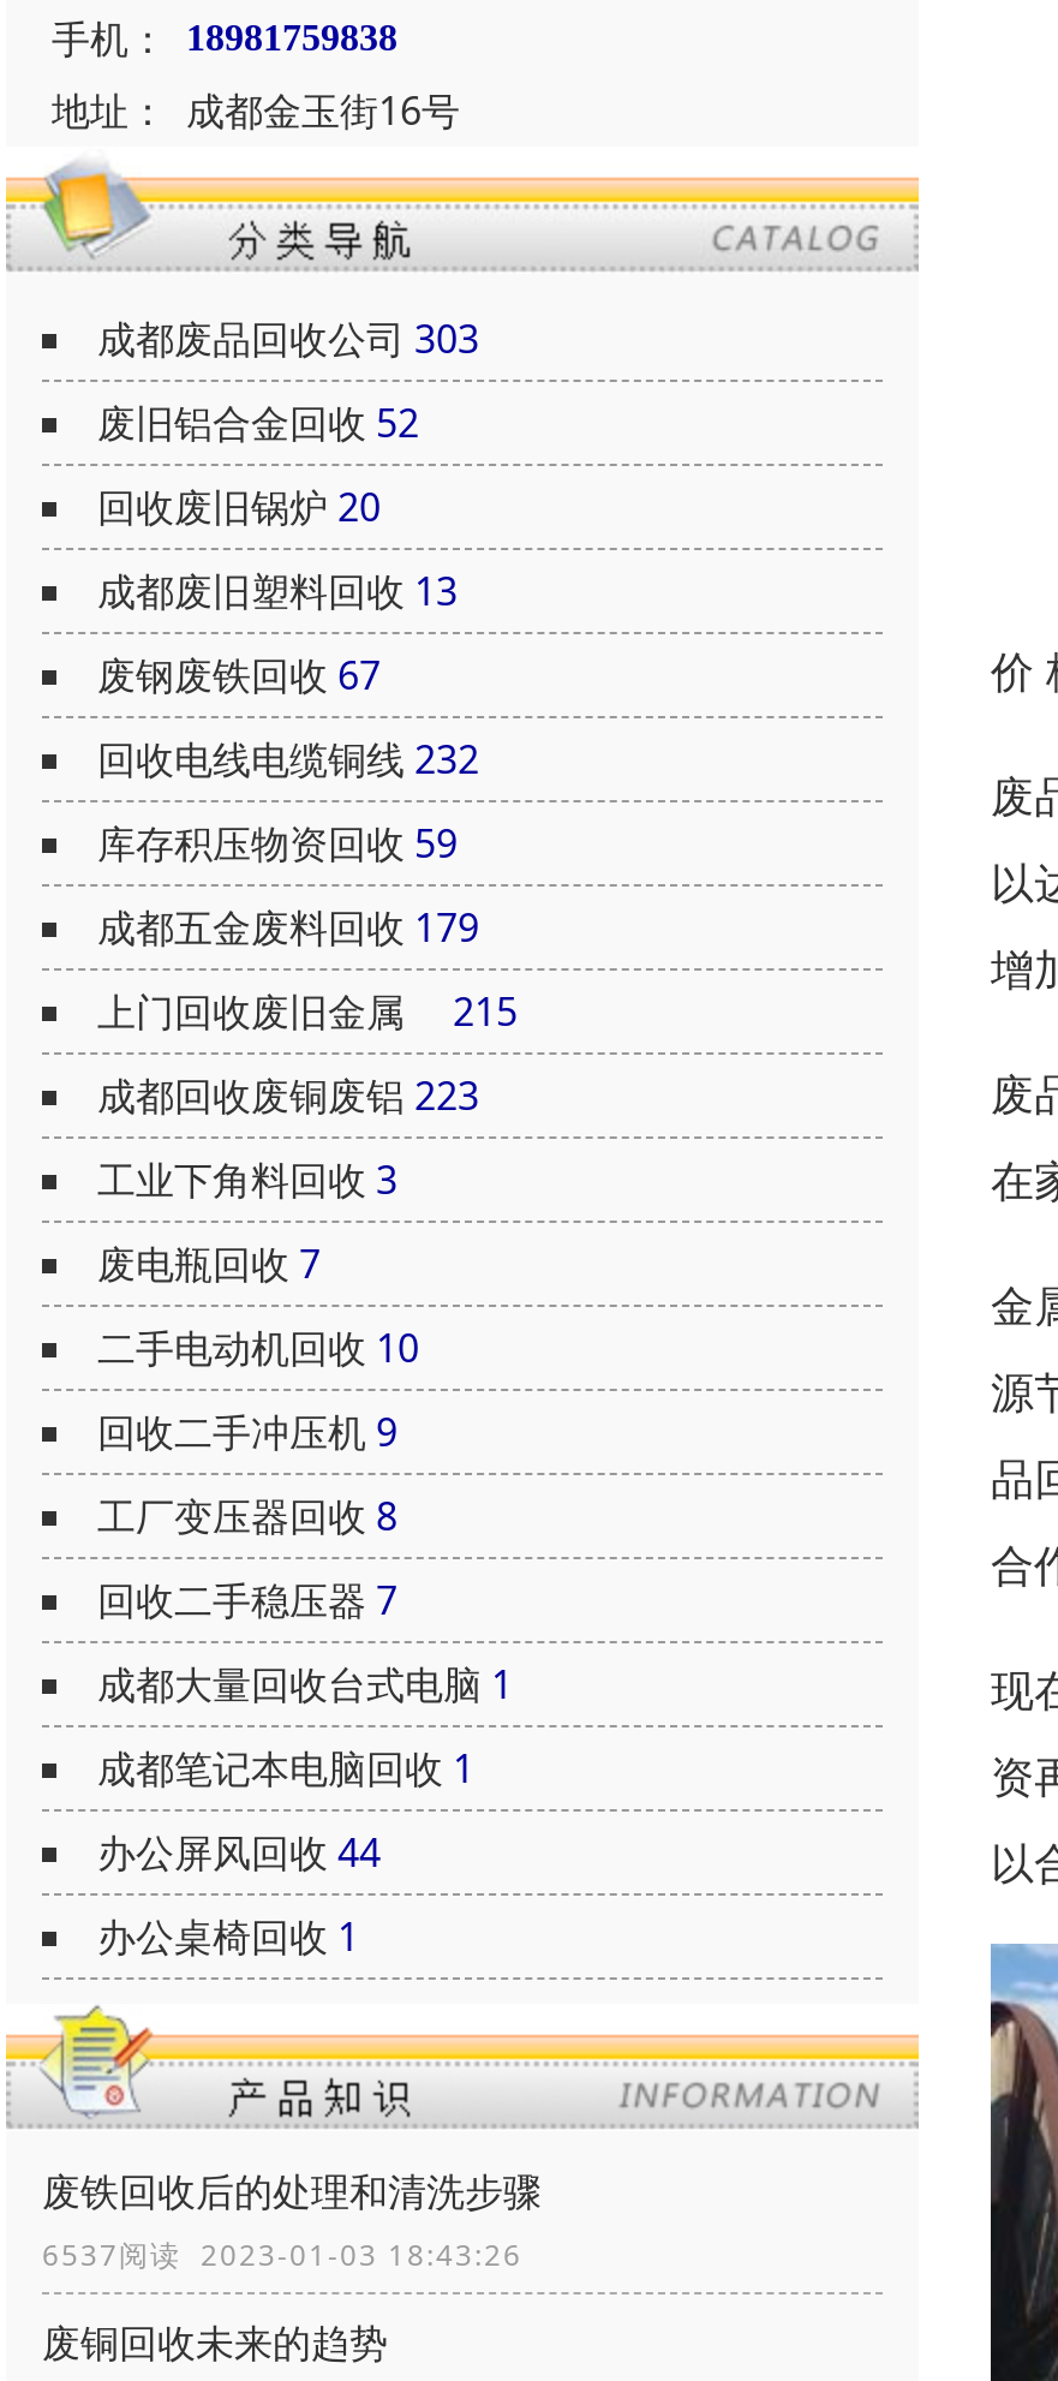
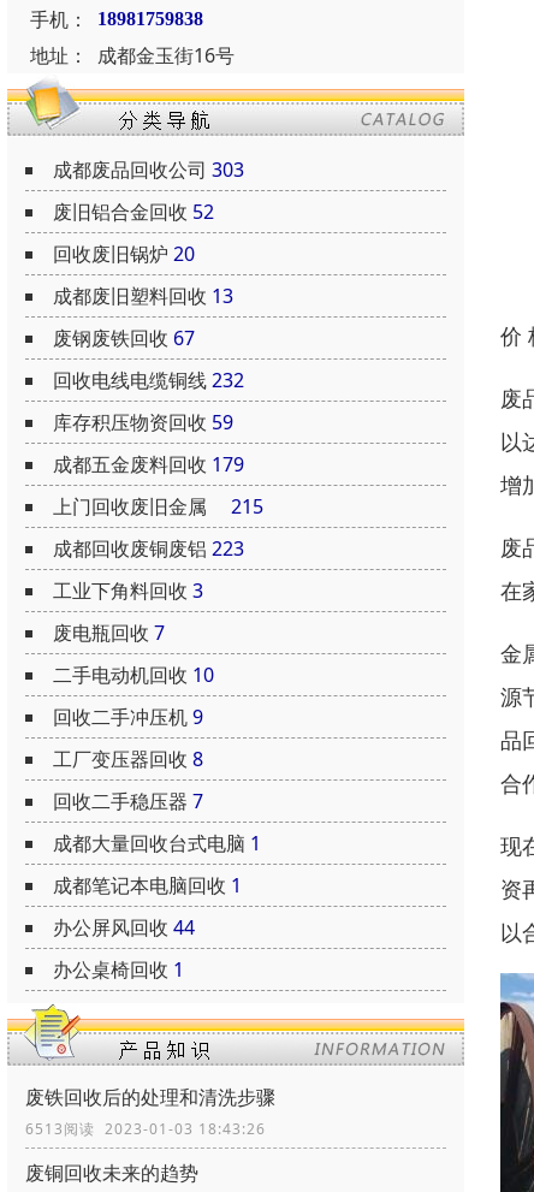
- 6537阅读 2023-01-03 18:43:26
+ 6513阅读 2023-01-03 18:43:26
